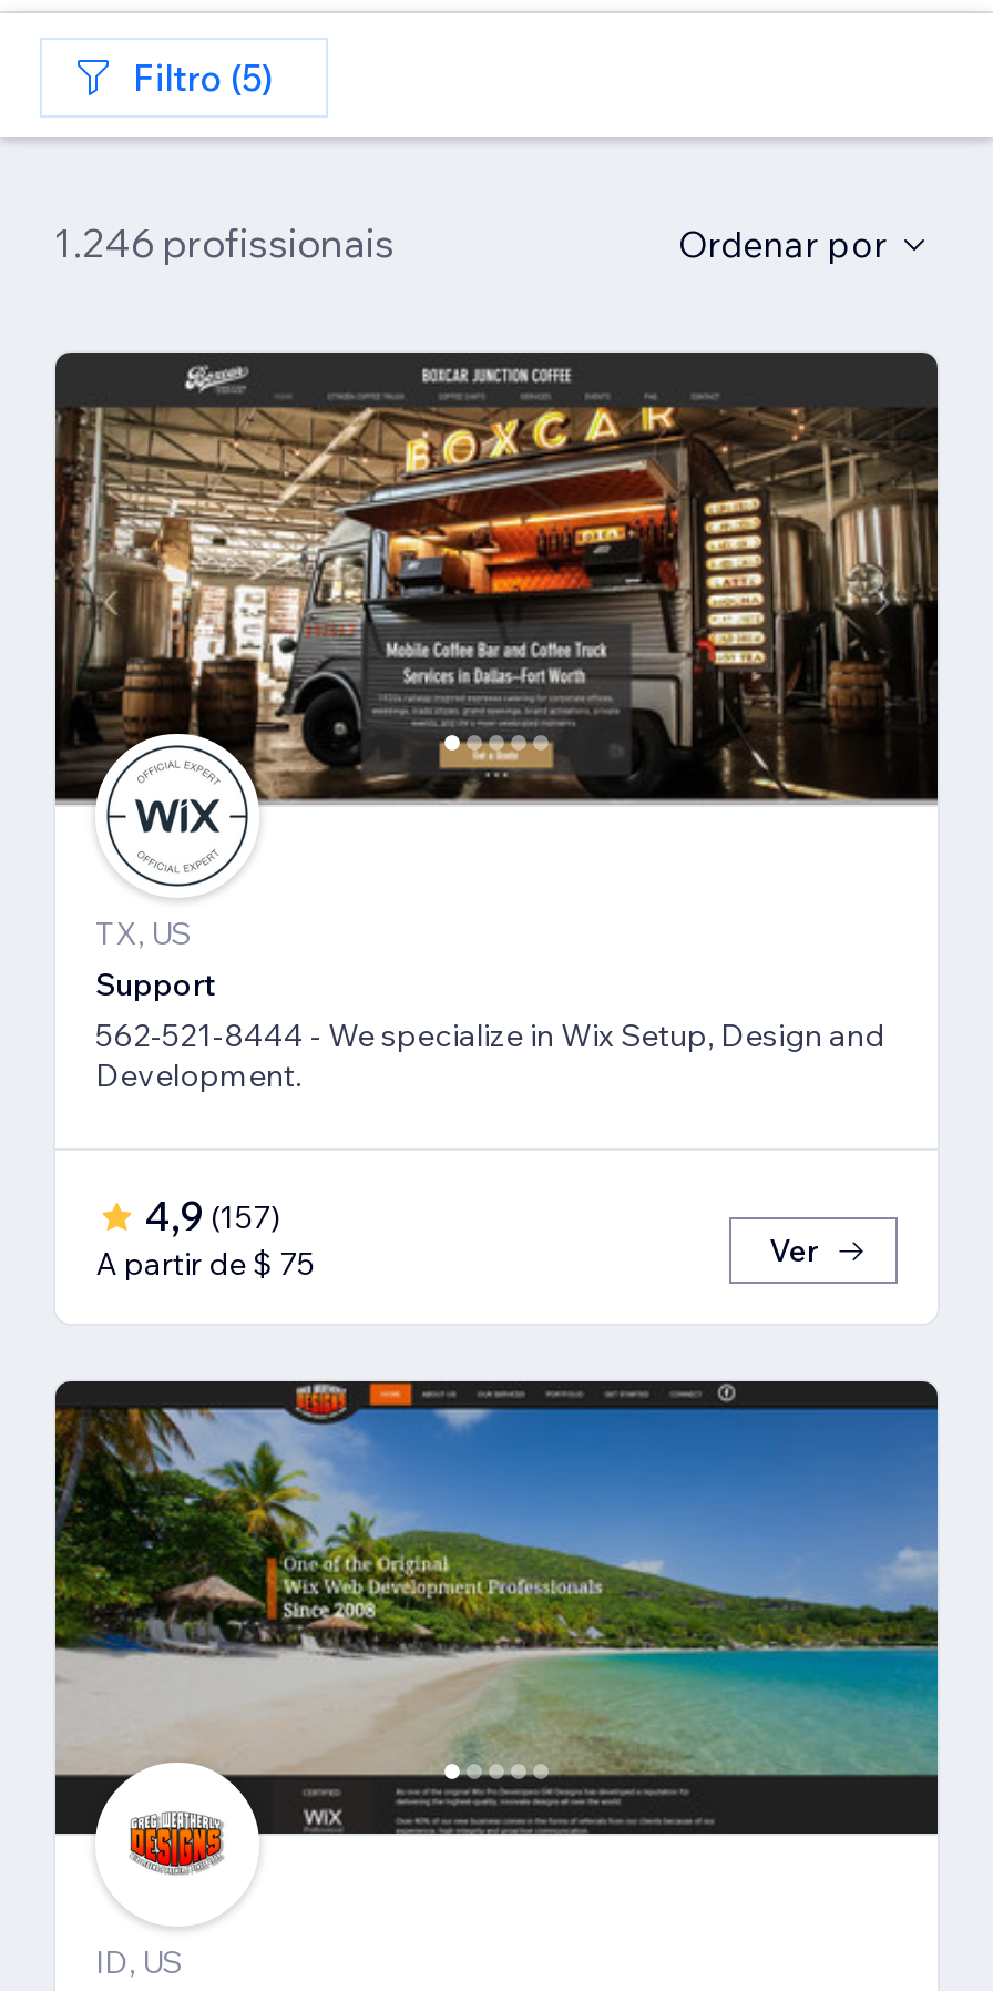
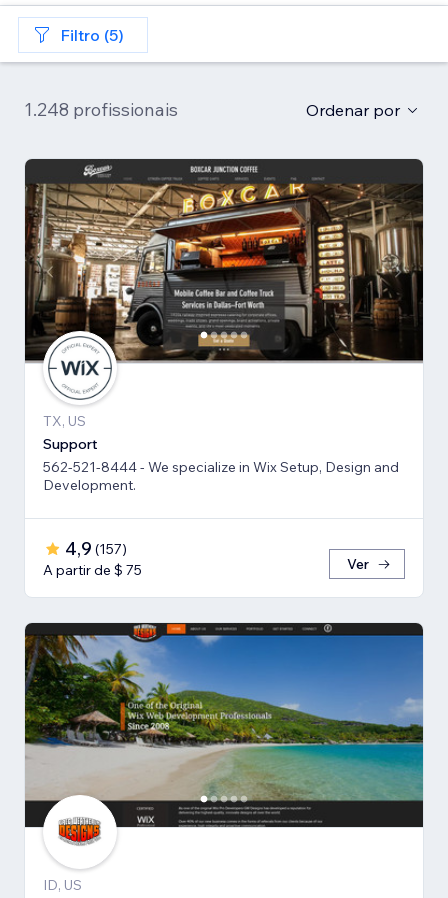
- 1.246 profissionais
+ 1.248 profissionais
